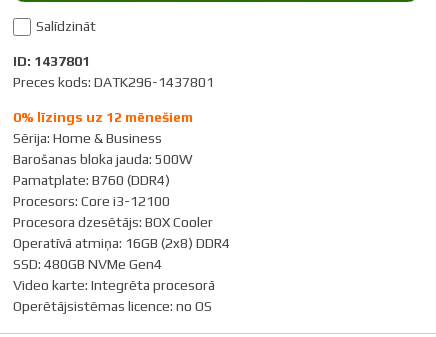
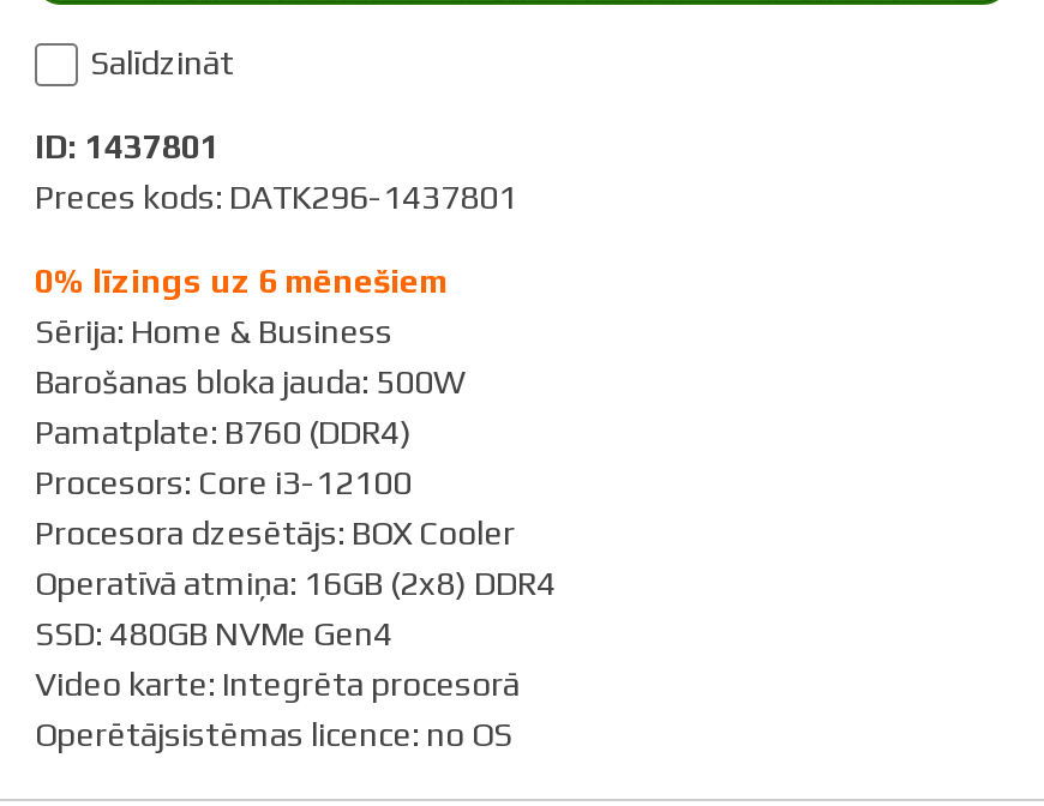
- 0% līzings uz 12 mēnešiem
+ 0% līzings uz 6 mēnešiem
